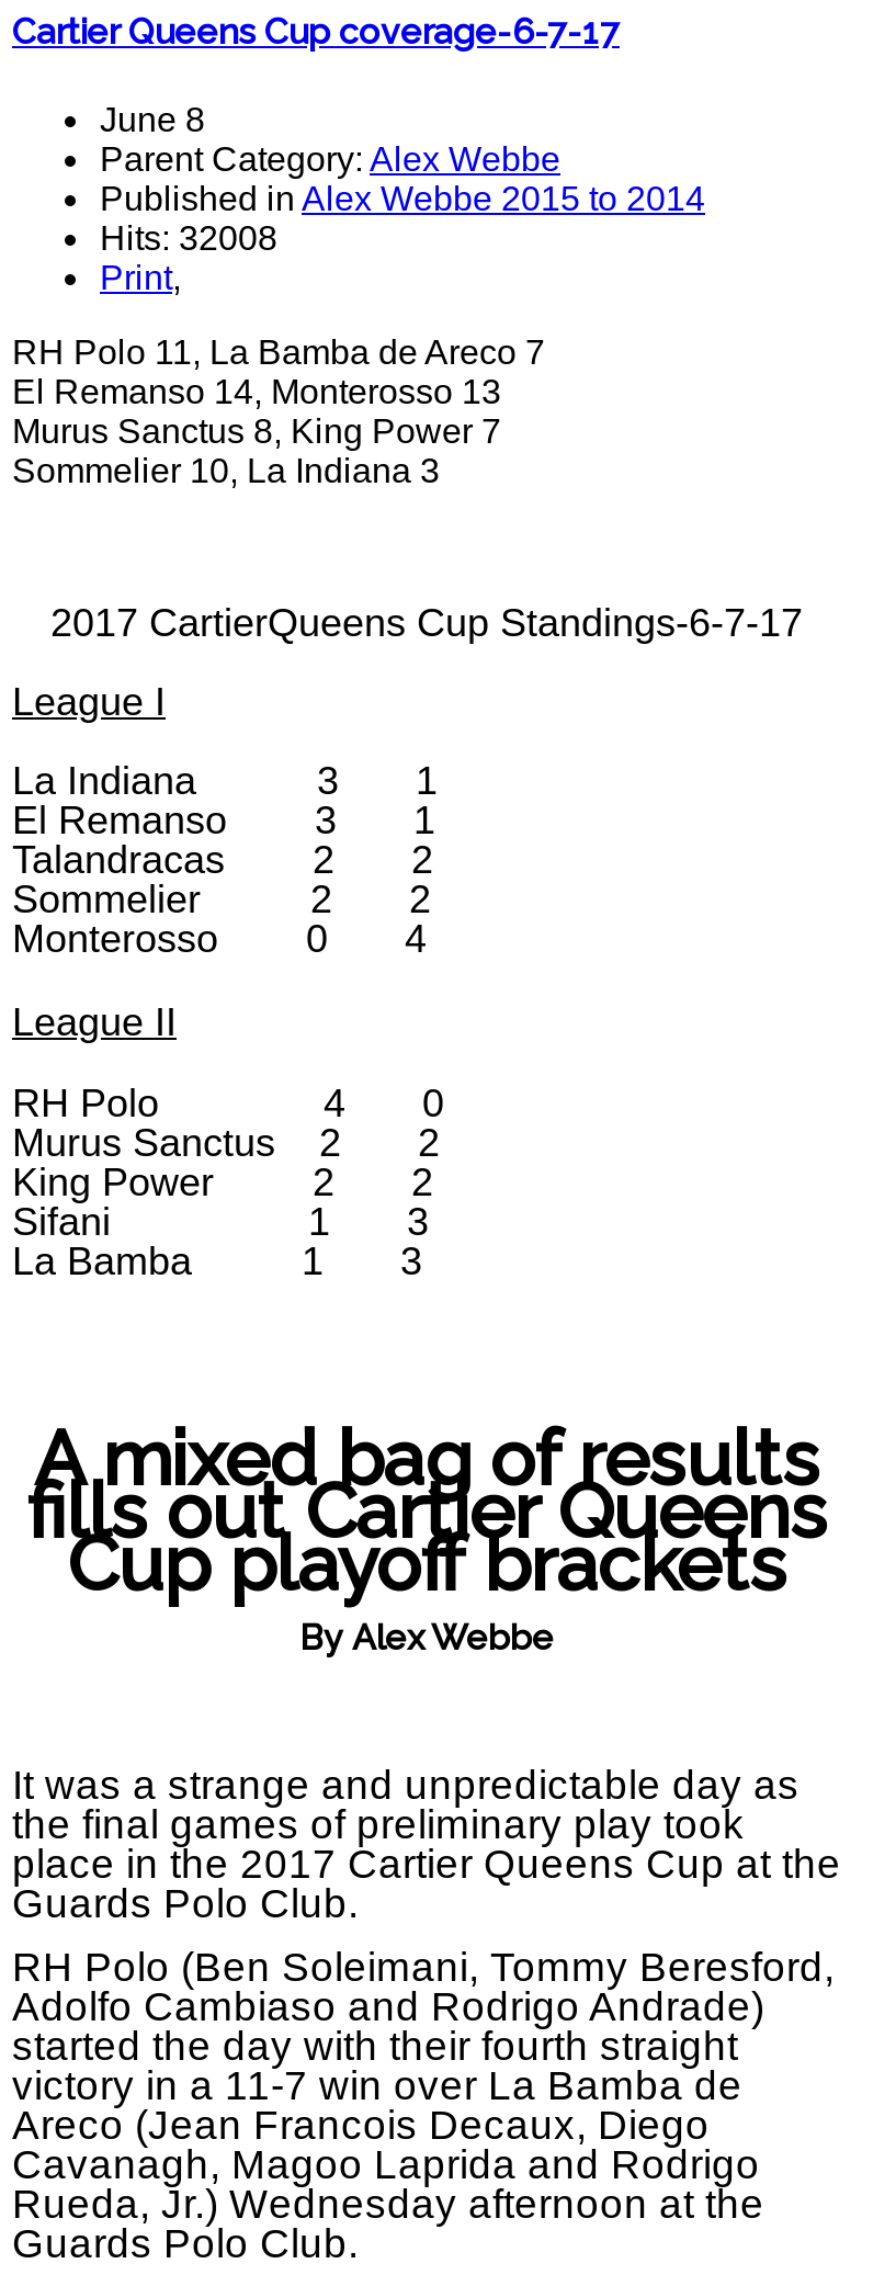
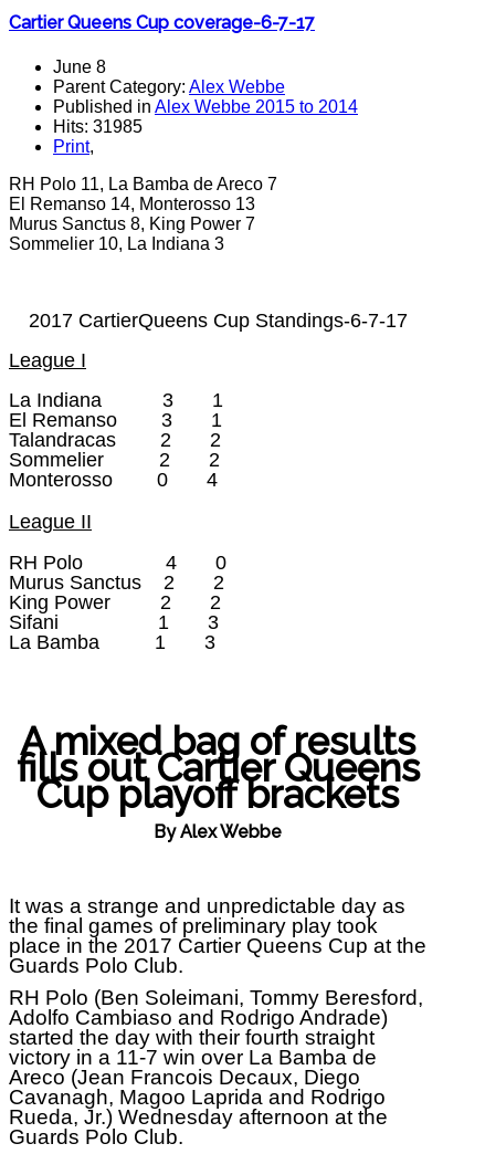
- Hits: 32008
+ Hits: 31985
